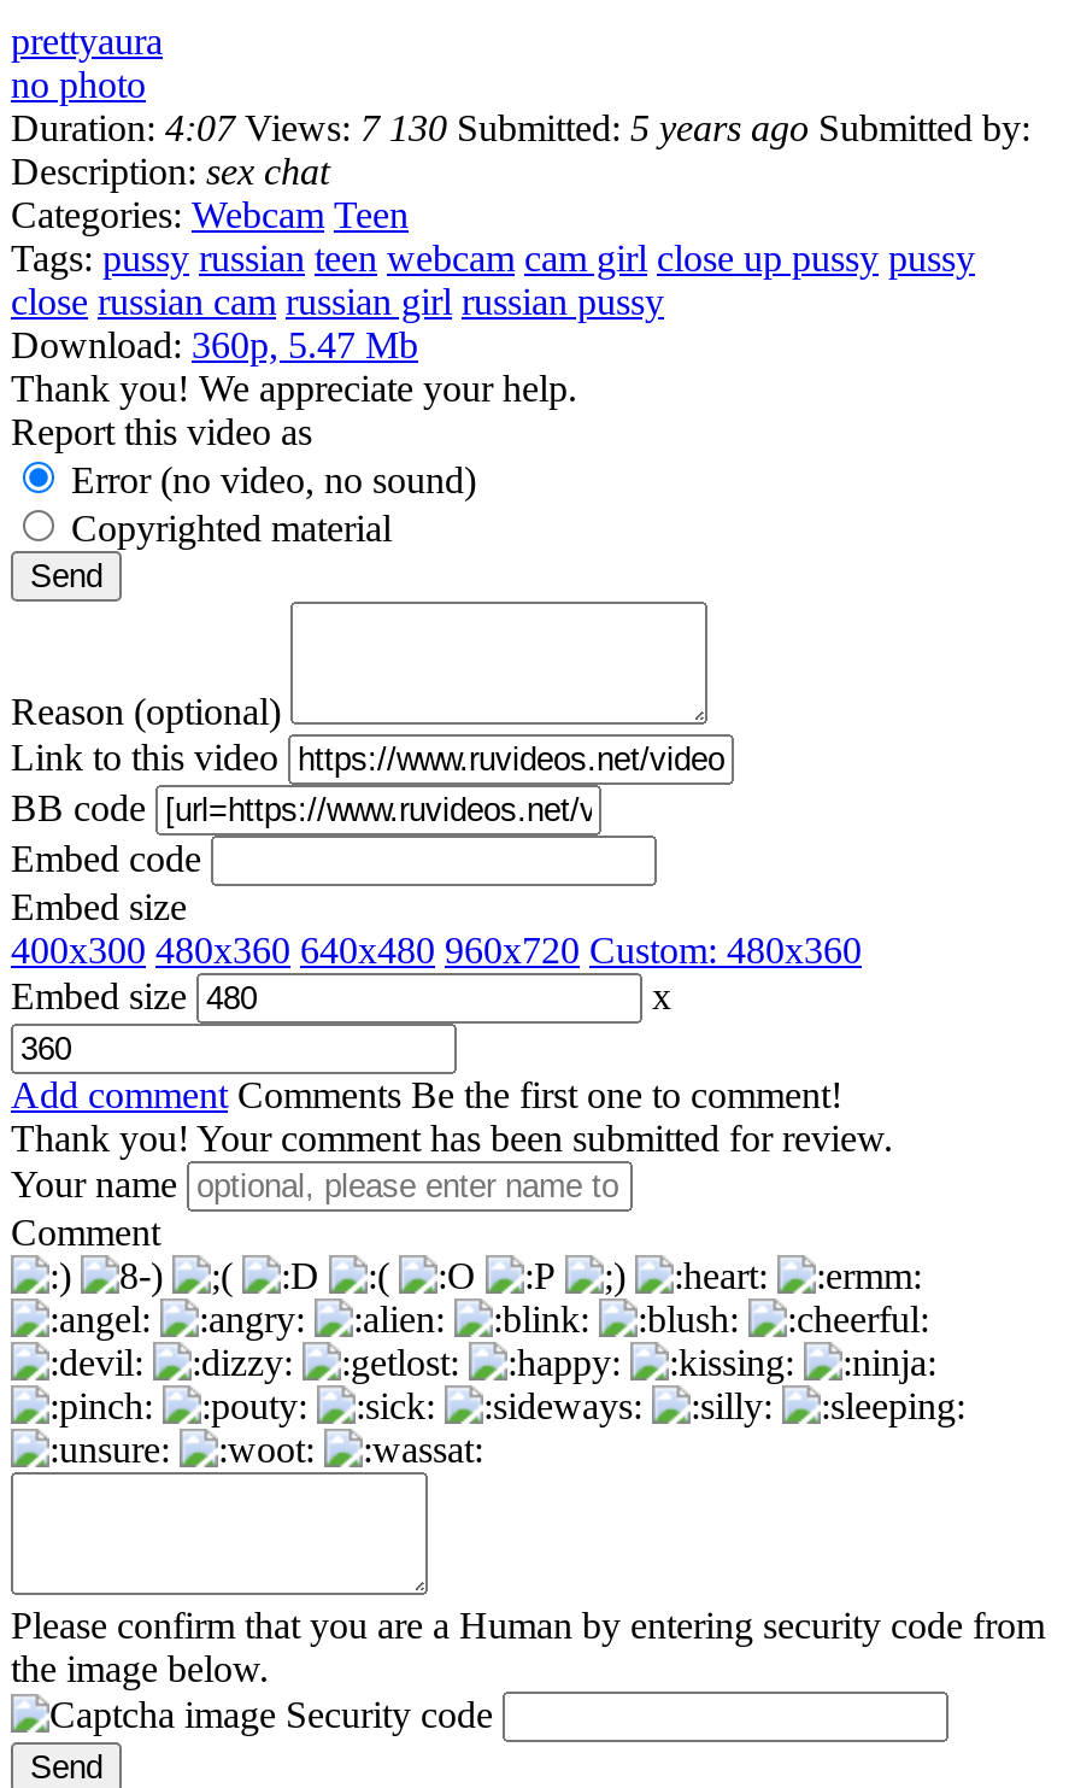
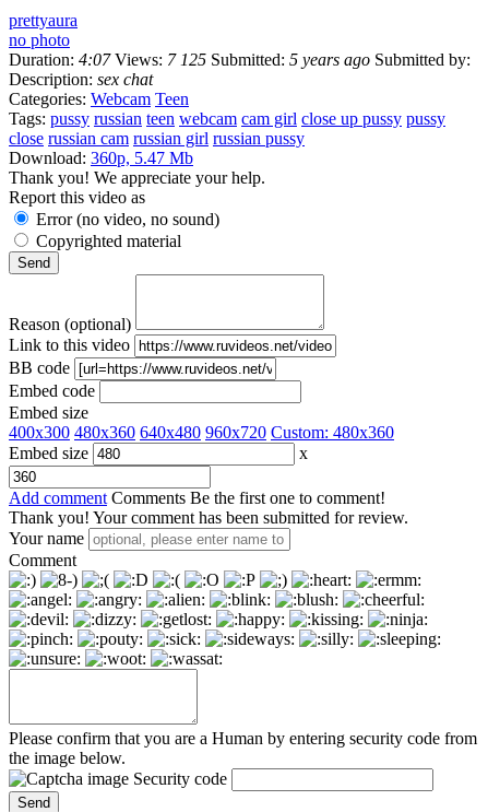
- Duration: 4:07 Views: 7 130 Submitted: 5 years ago Submitted by:
+ Duration: 4:07 Views: 7 125 Submitted: 5 years ago Submitted by:
